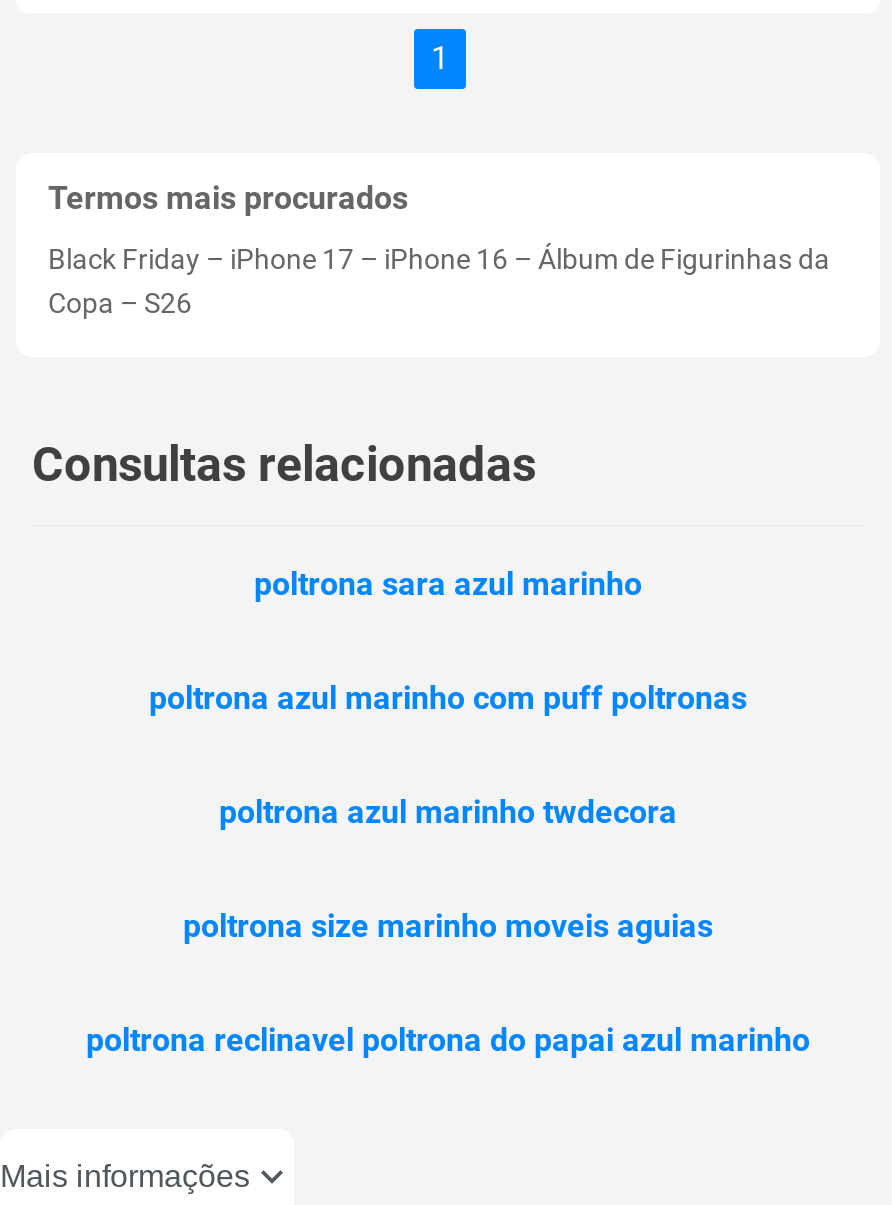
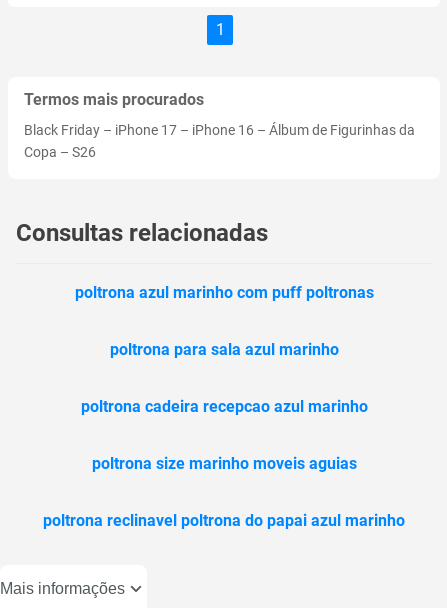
- poltrona sara azul marinho

moved up: poltrona azul marinho com puff poltronas

- poltrona azul marinho twdecora
+ poltrona para sala azul marinho
+ poltrona cadeira recepcao azul marinho
